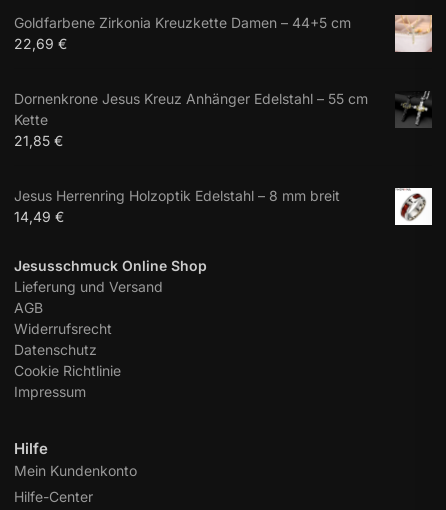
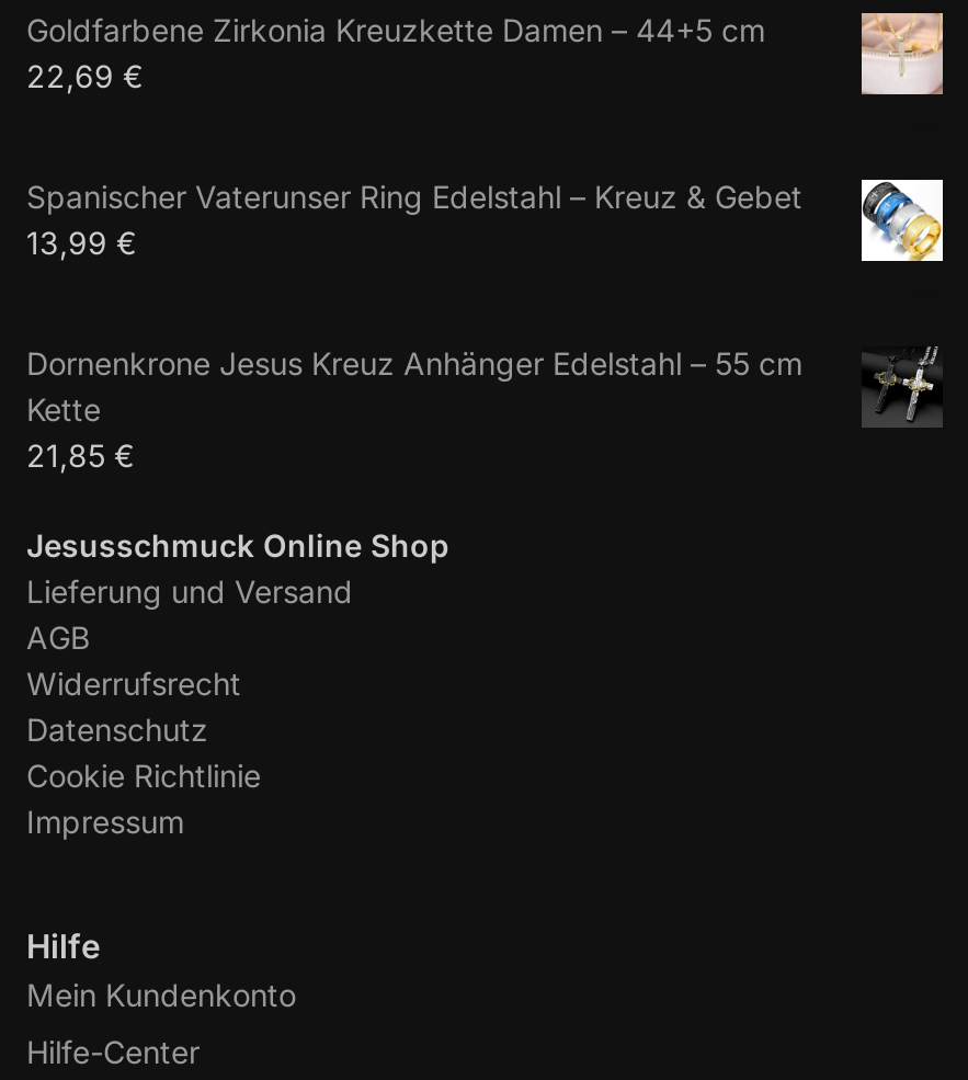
+ [image]
+ Spanischer Vaterunser Ring Edelstahl – Kreuz & Gebet
+ 13,99 €

moved down: [image] | Dornenkrone Jesus Kreuz Anhänger Edelstahl – 55 cm | Kette | 21,85 €

- Jesus Herrenring Holzoptik Edelstahl – 8 mm breit
- 14,49 €

- [image]
